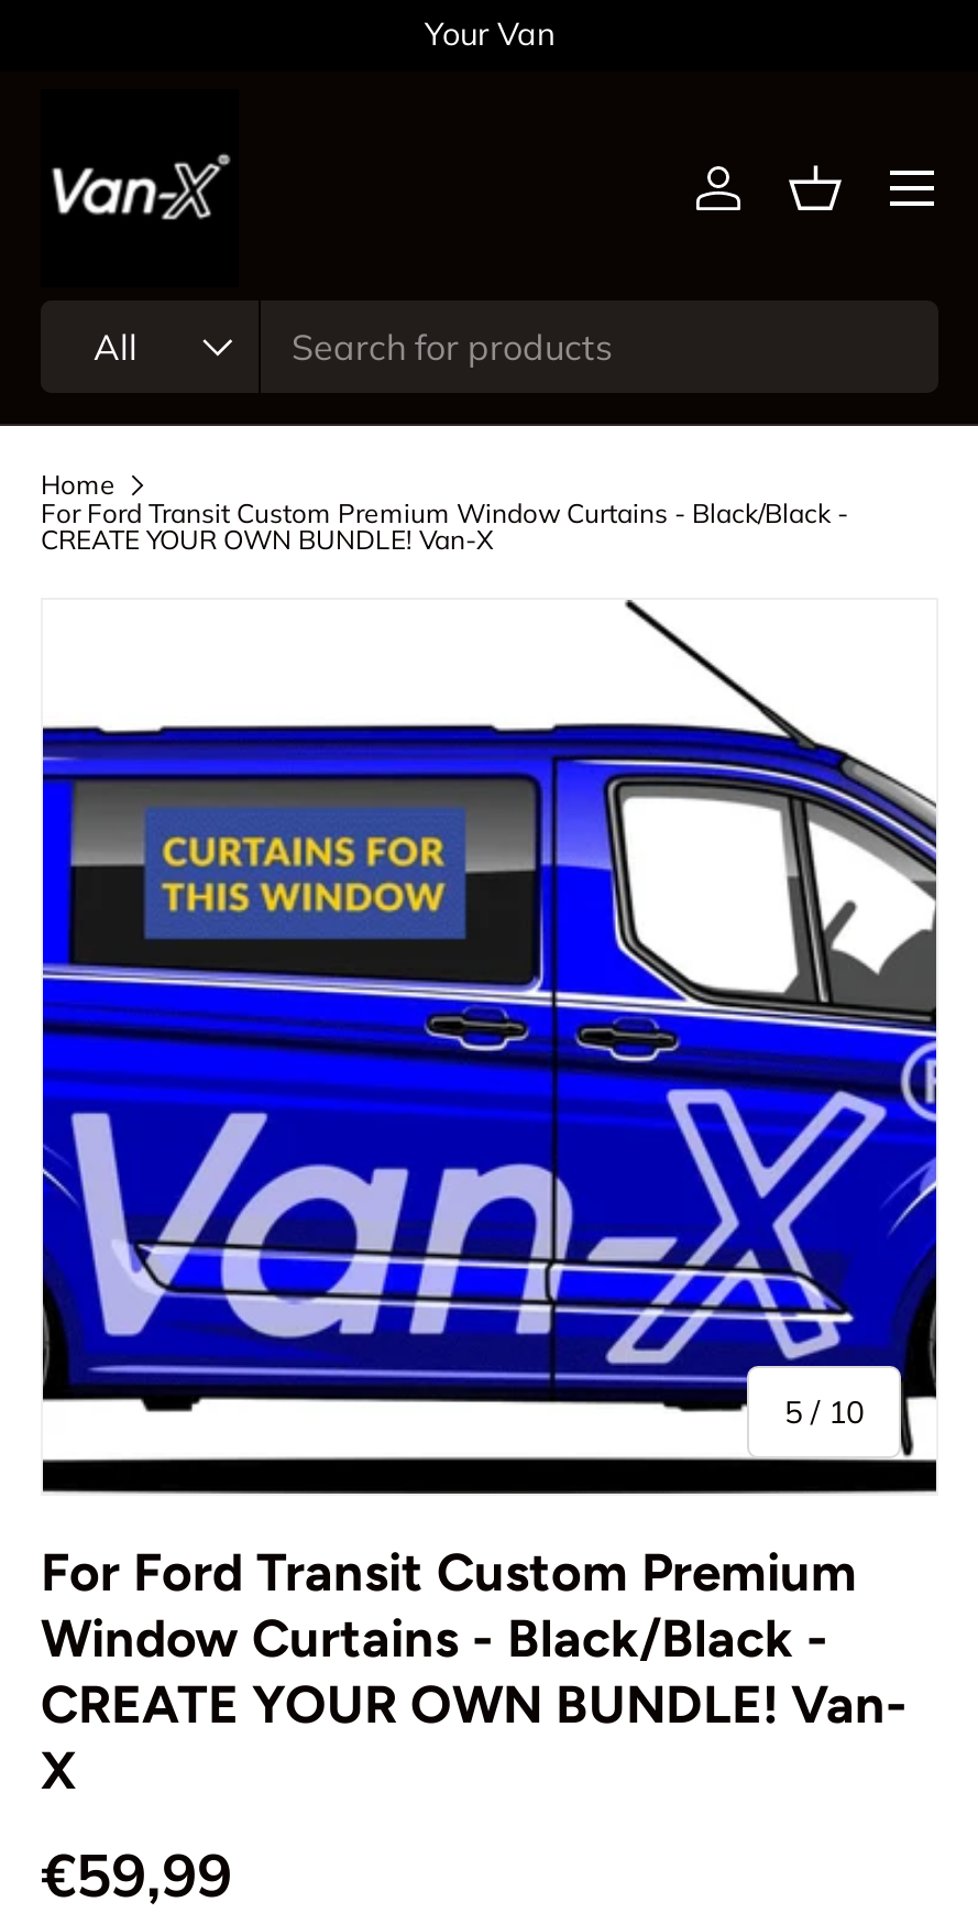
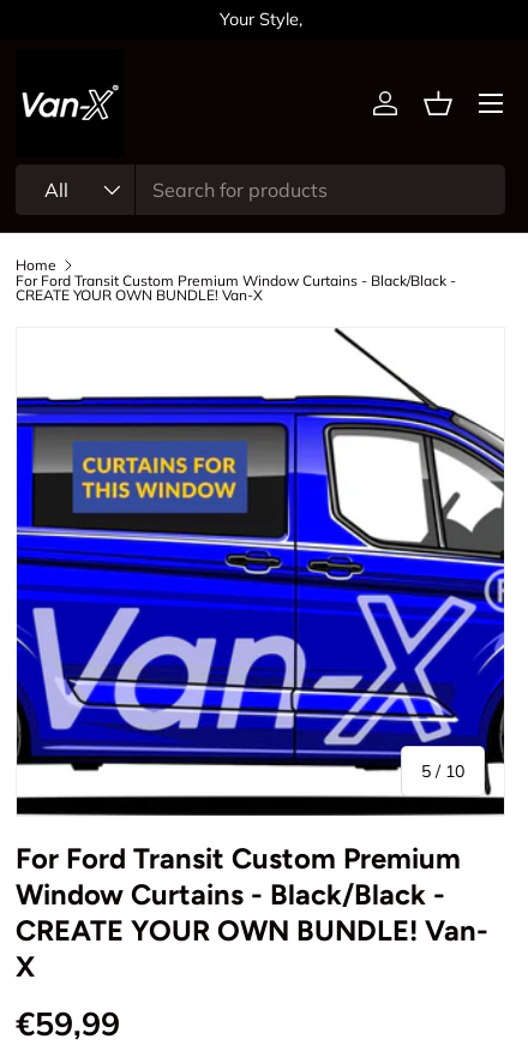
- Your Van
+ Your Style,
